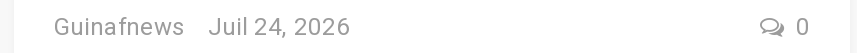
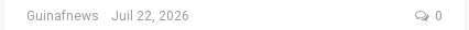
- Guinafnews Juil 24, 2026
+ Guinafnews Juil 22, 2026
